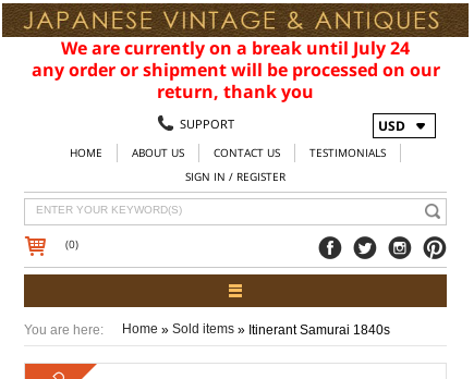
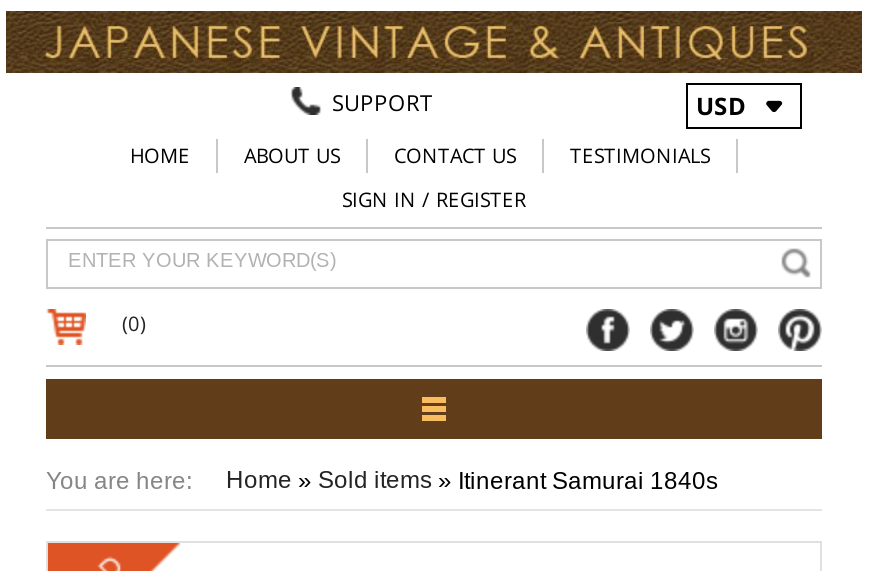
- We are currently on a break until July 24
- any order or shipment will be processed on our
- return, thank you
